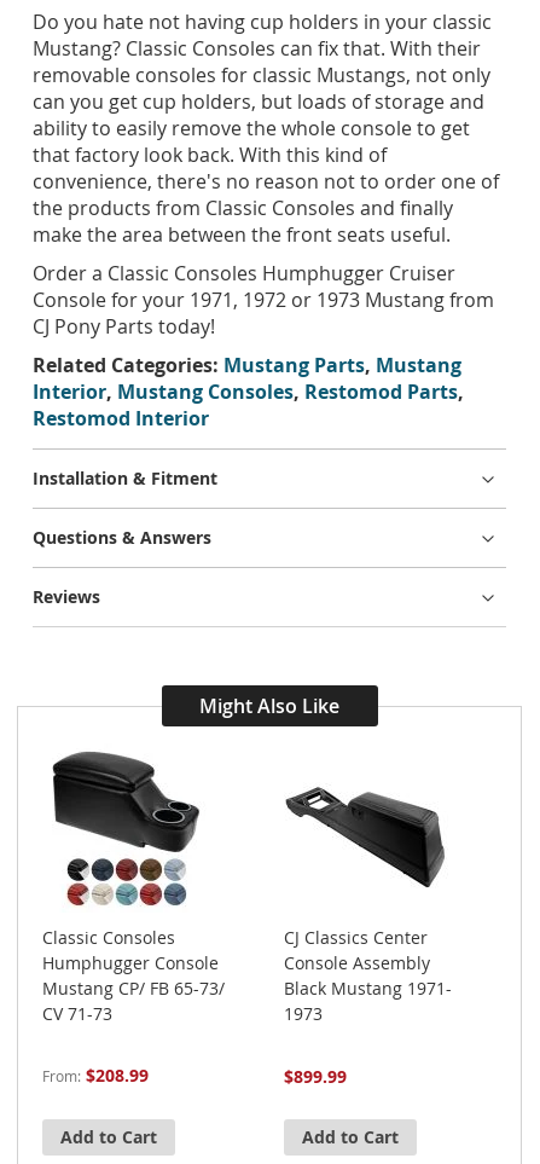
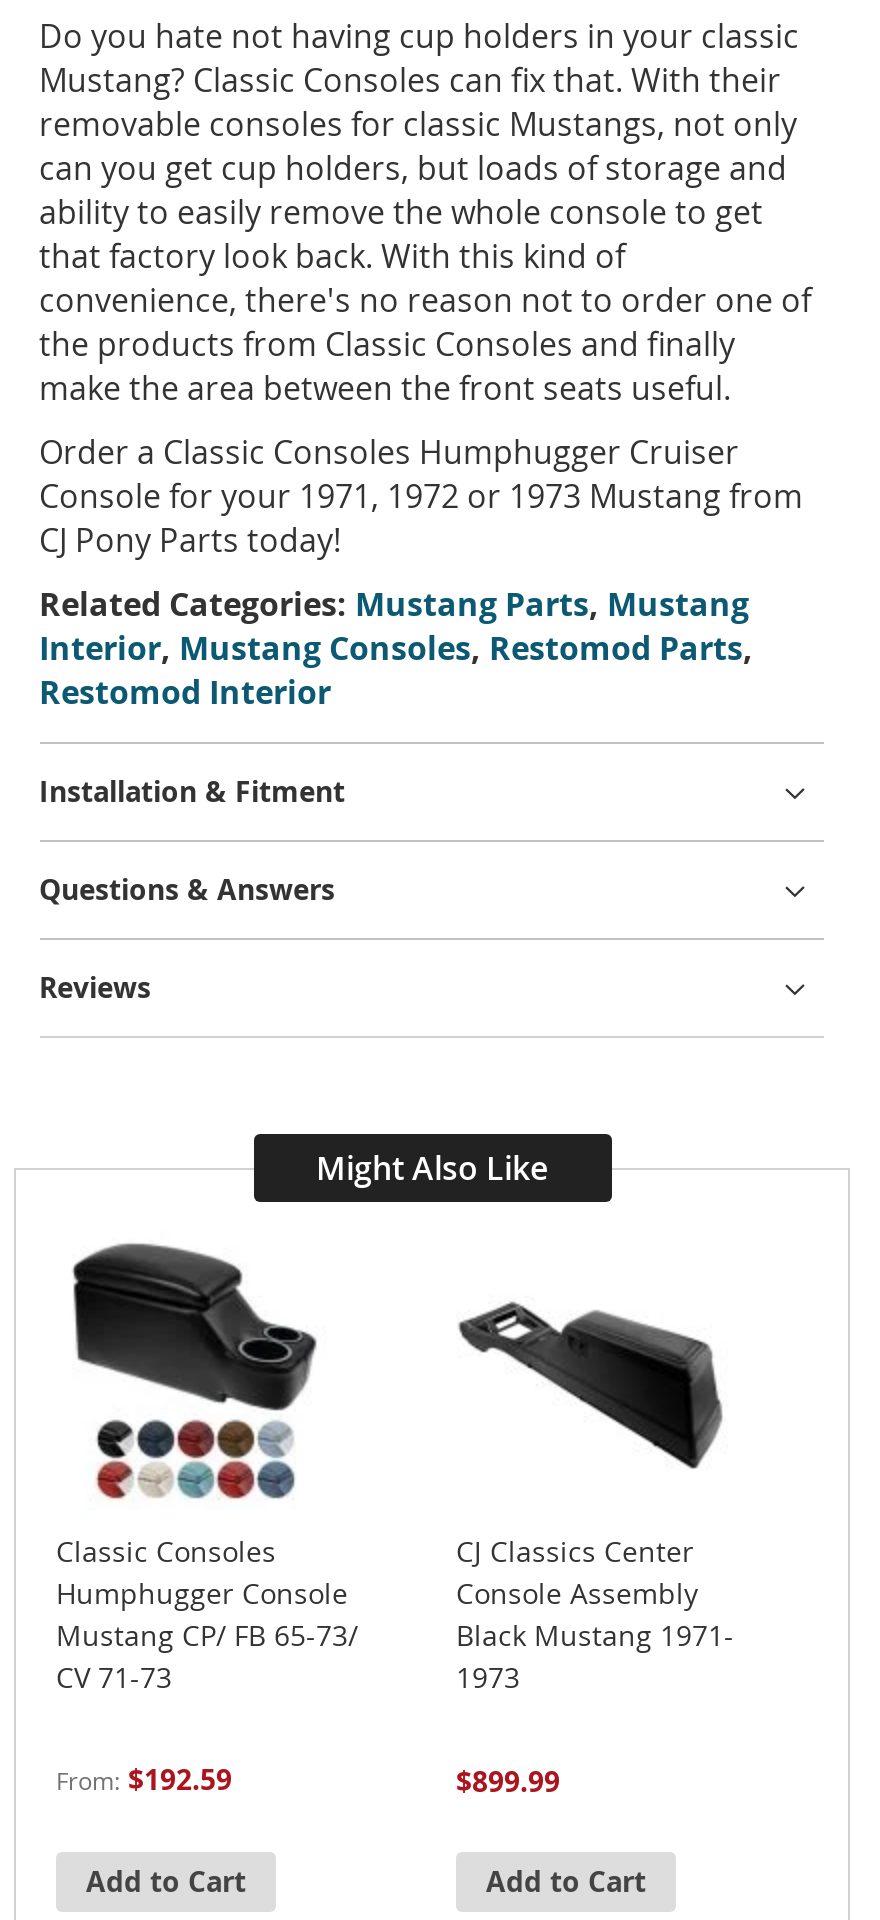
- From $208.99
+ From $192.59
